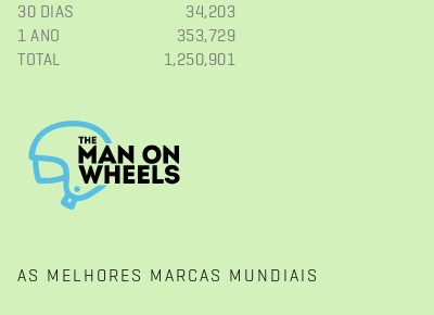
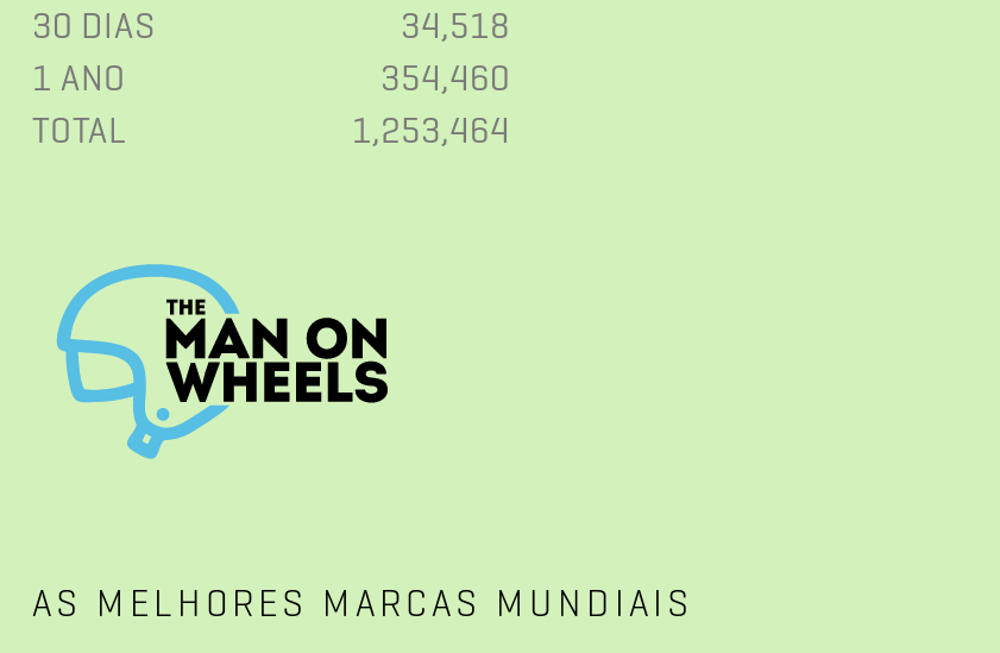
- 34,203
+ 34,518

- 353,729
+ 354,460

- 1,250,901
+ 1,253,464
